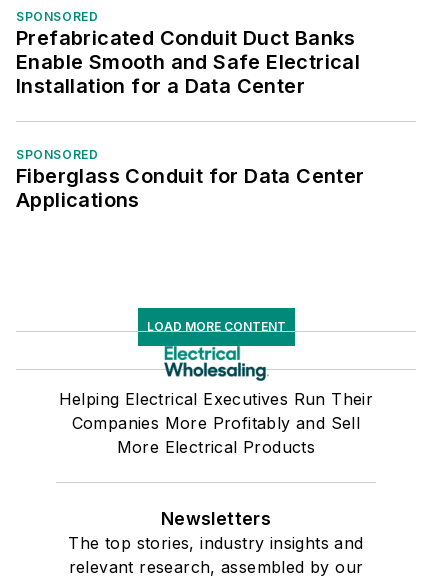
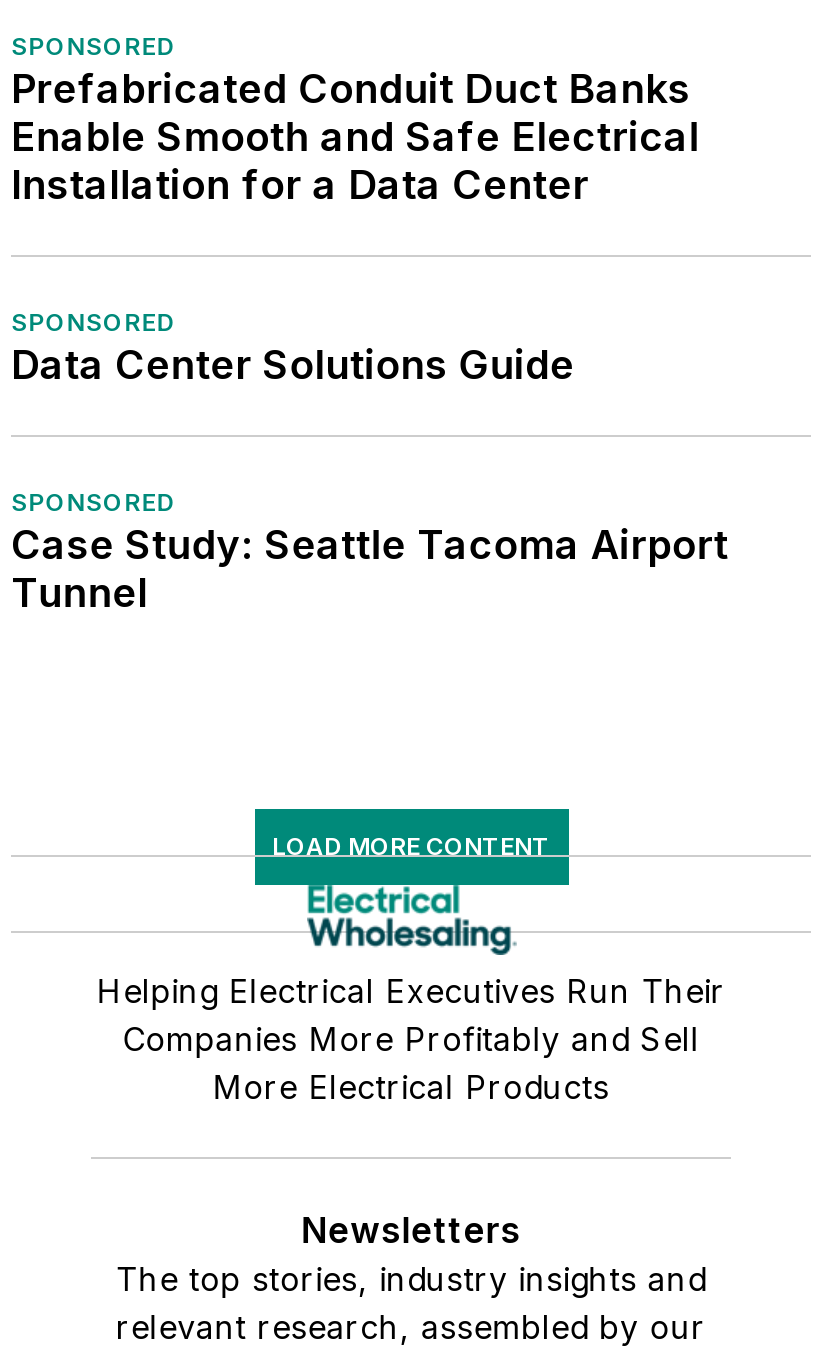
- Fiberglass Conduit for Data Center
- Applications
+ Data Center Solutions Guide
+ SPONSORED
+ Case Study: Seattle Tacoma Airport
+ Tunnel
